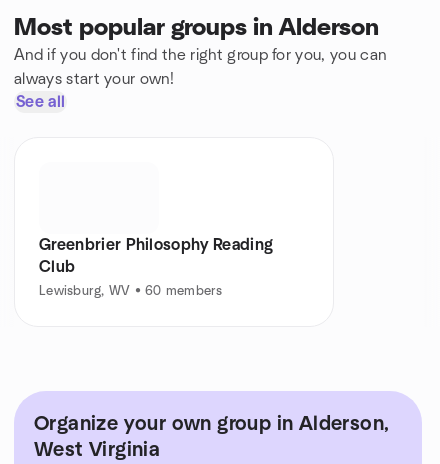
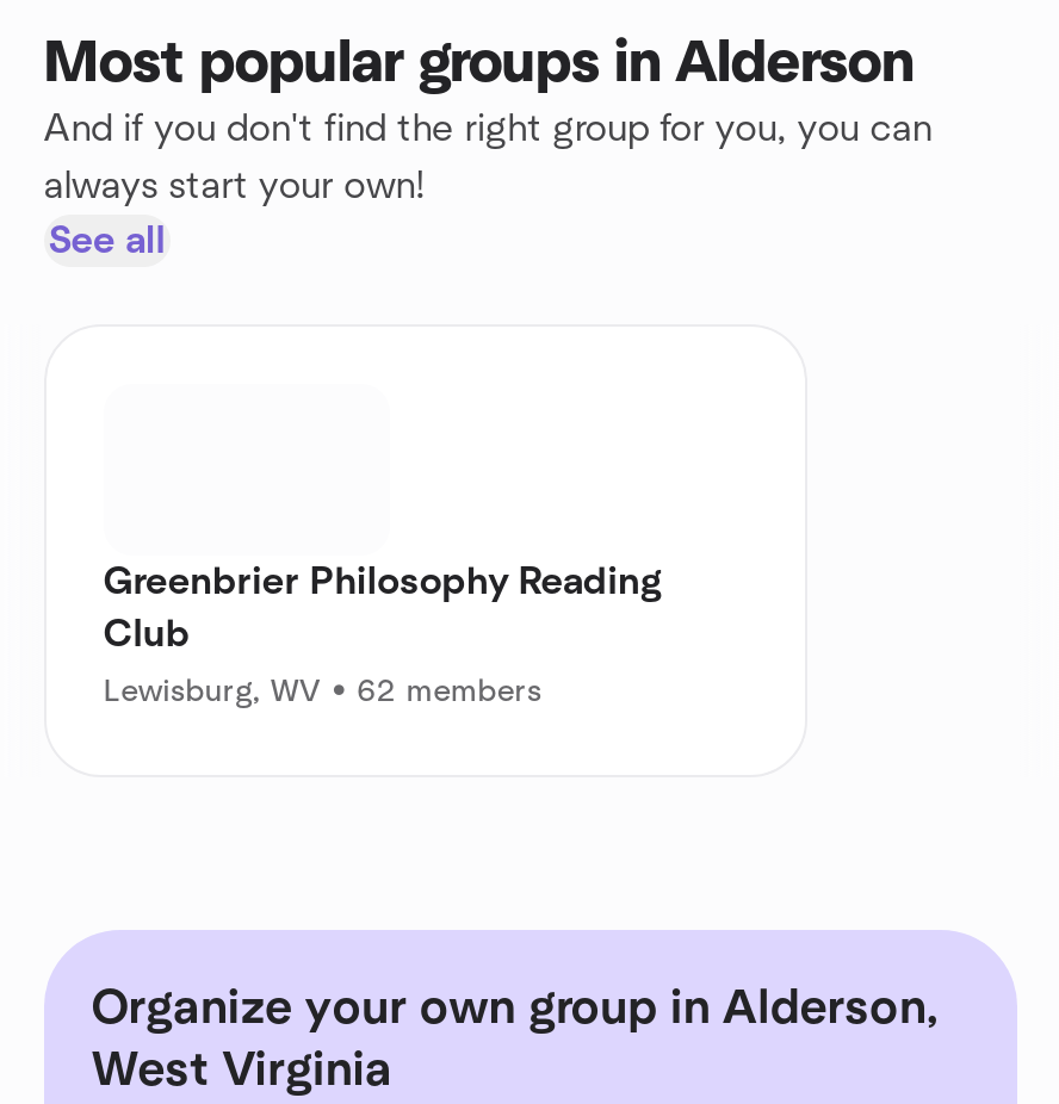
- Lewisburg, WV • 60 members
+ Lewisburg, WV • 62 members
